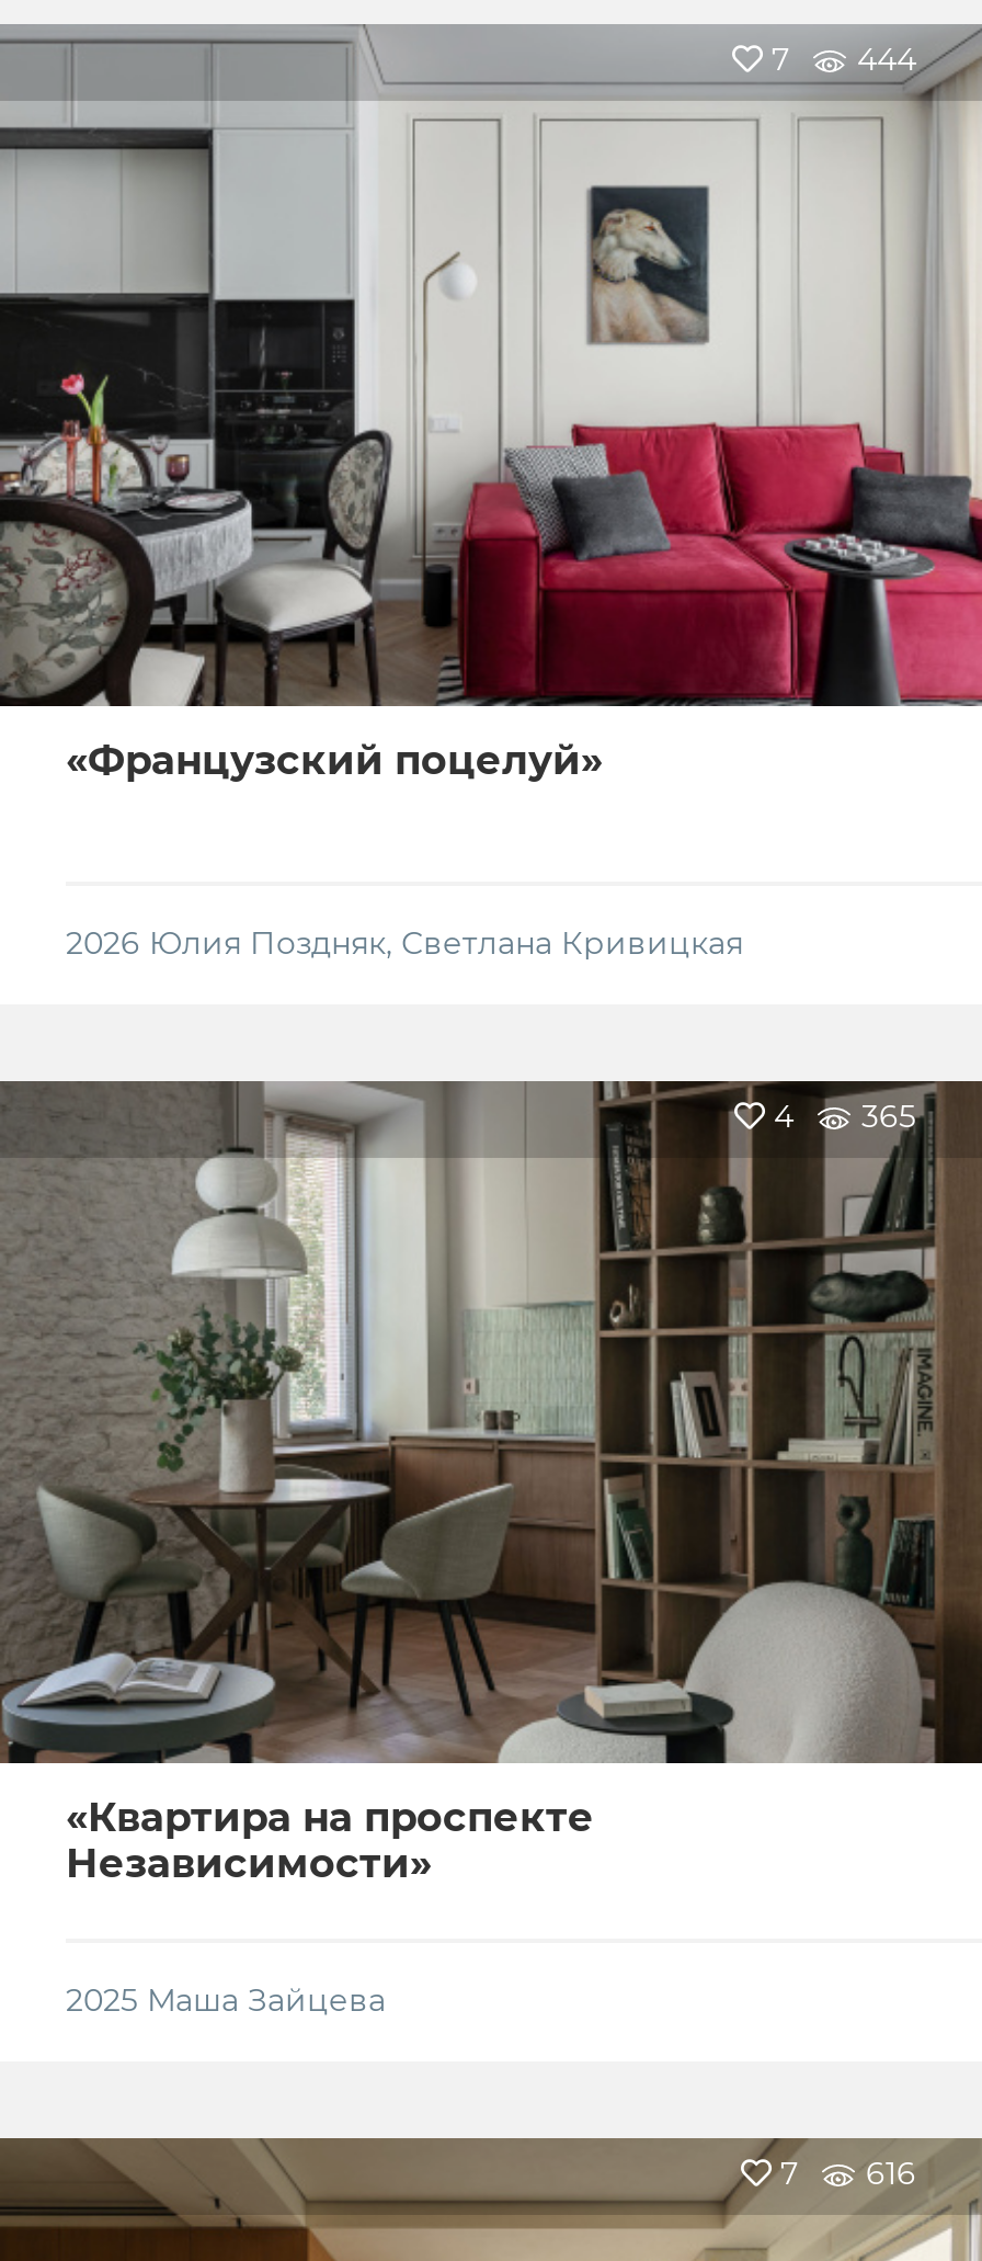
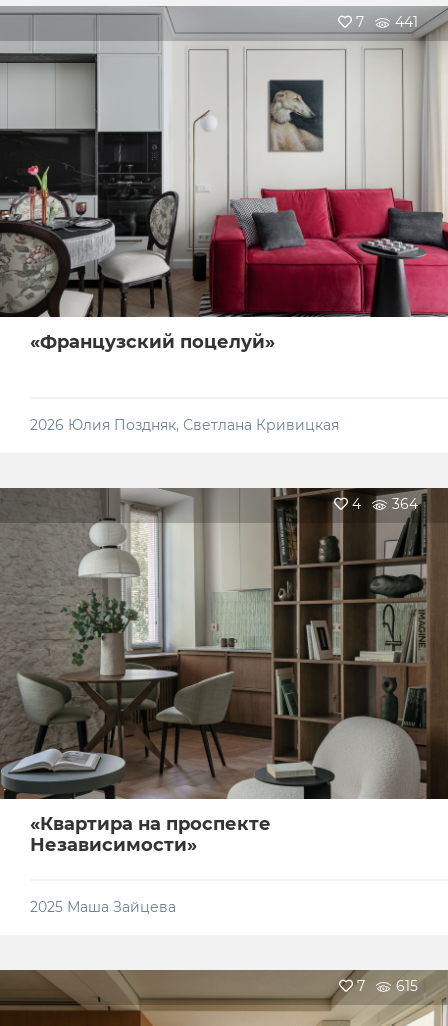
- 7 444
+ 7 441

- 4 365
+ 4 364

- 7 616
+ 7 615
